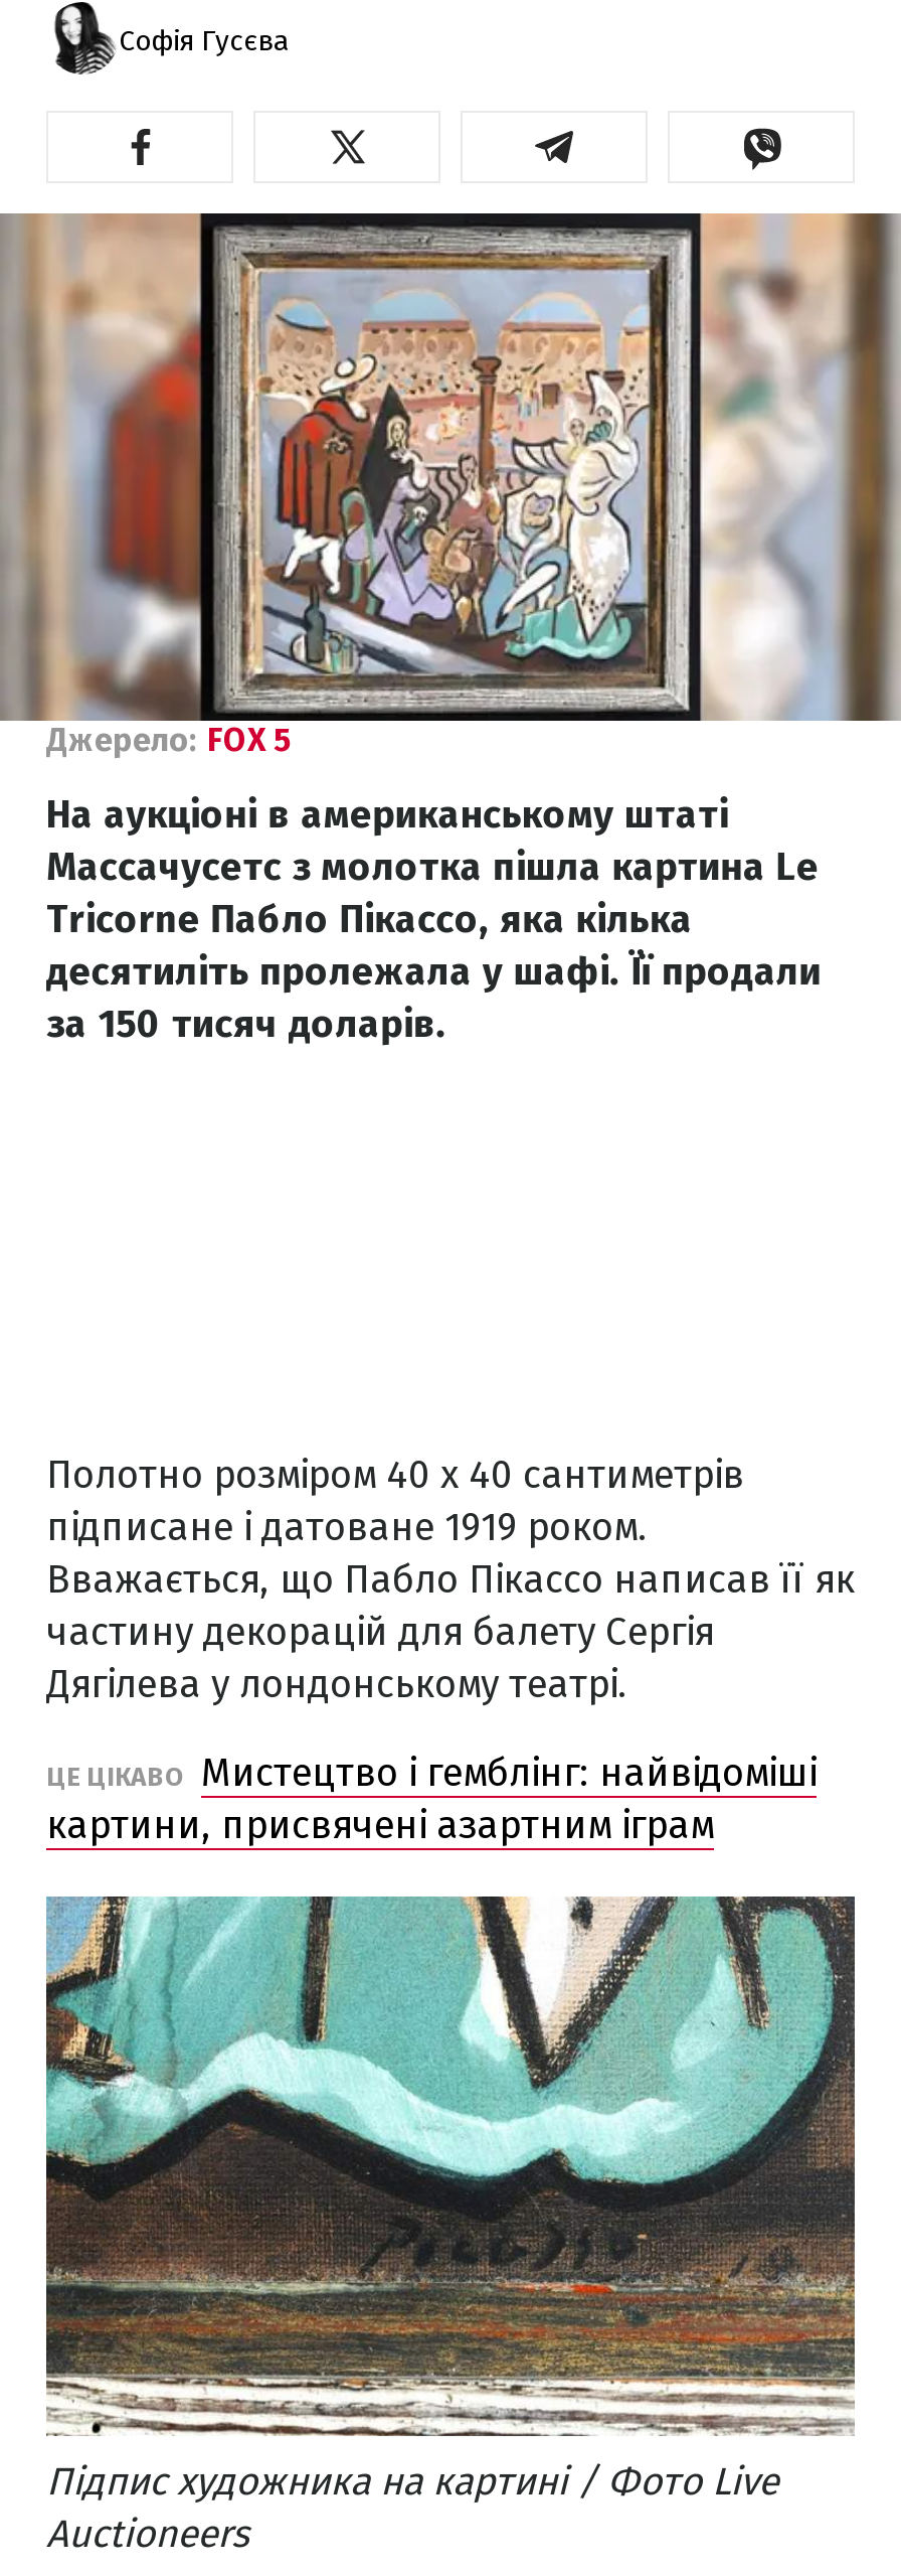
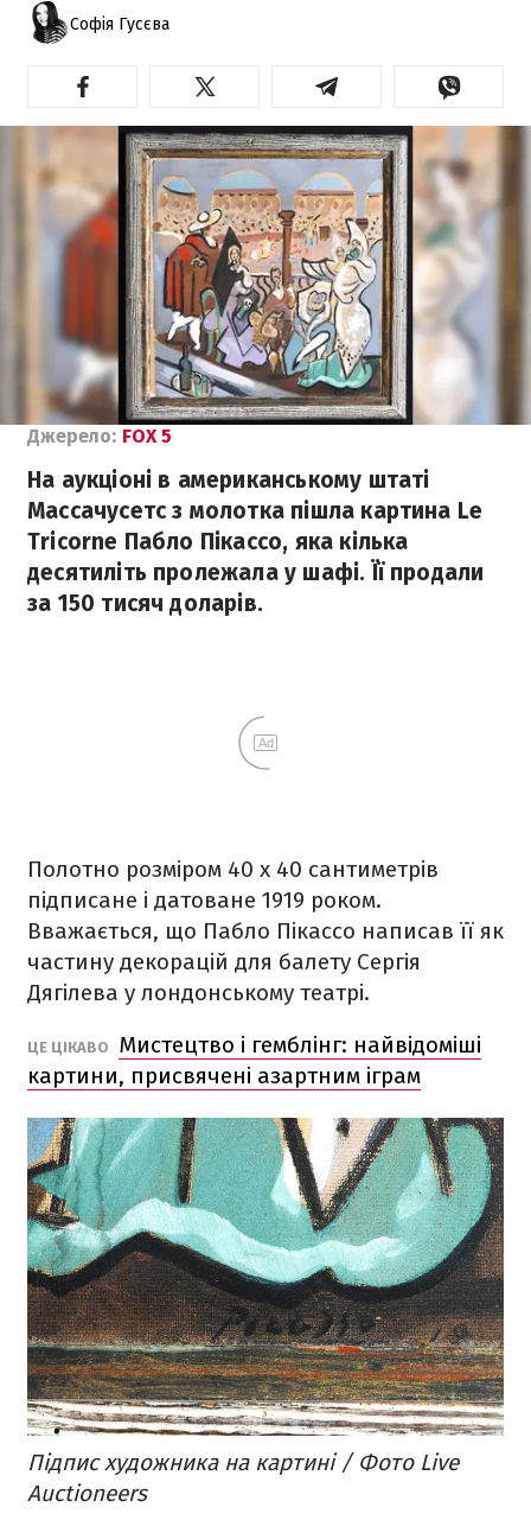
+ Ad
